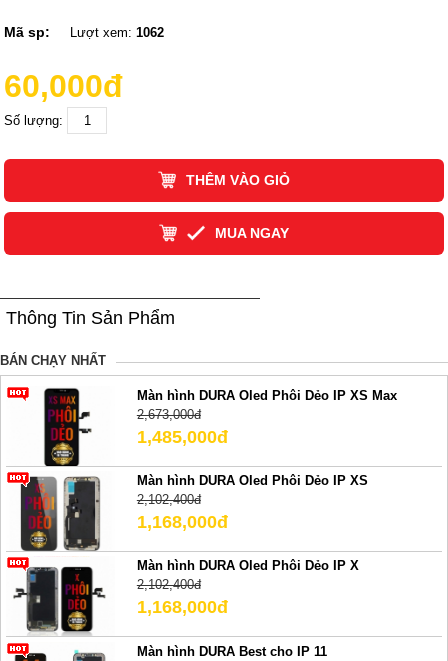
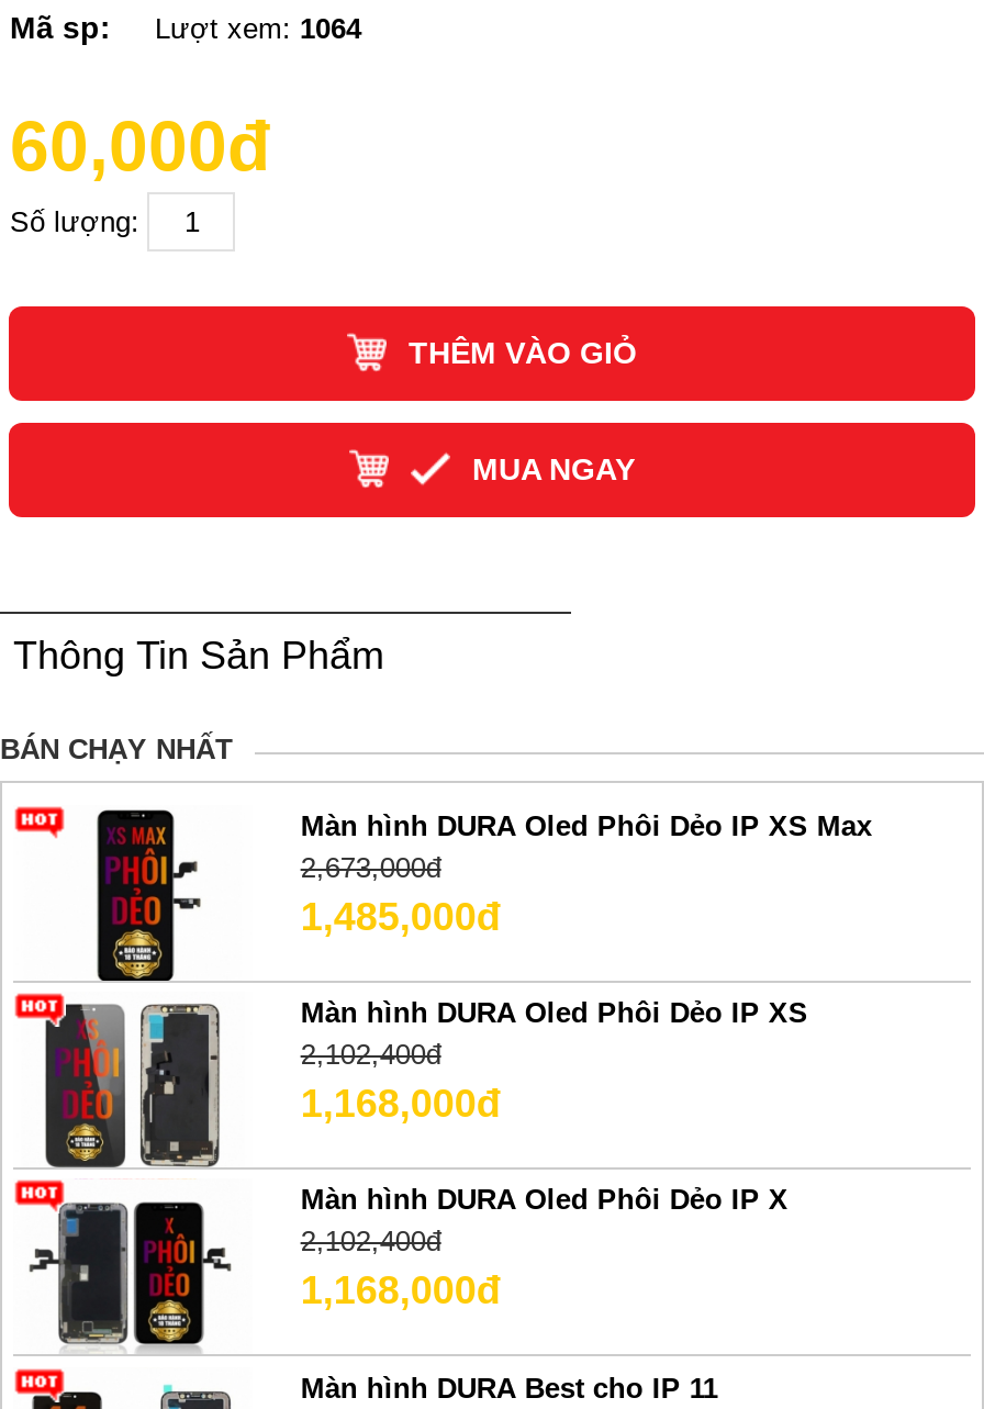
- Mã sp: Lượt xem: 1062
+ Mã sp: Lượt xem: 1064
